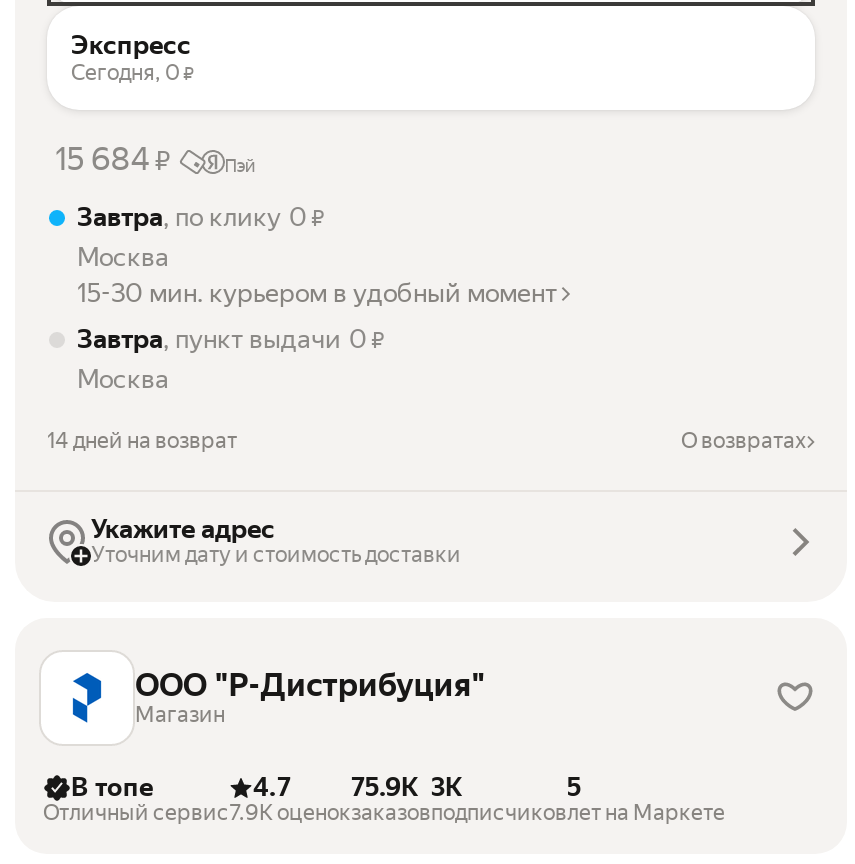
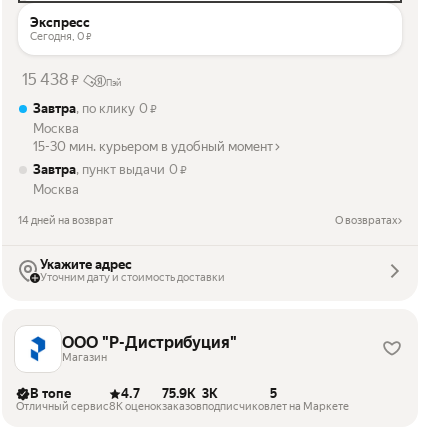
- 15 684 ₽
+ 15 438 ₽

- 7.9K оценок
+ 8K оценок
